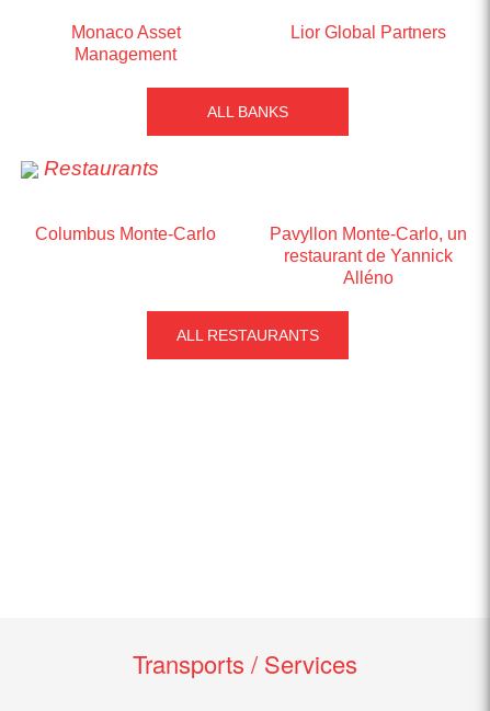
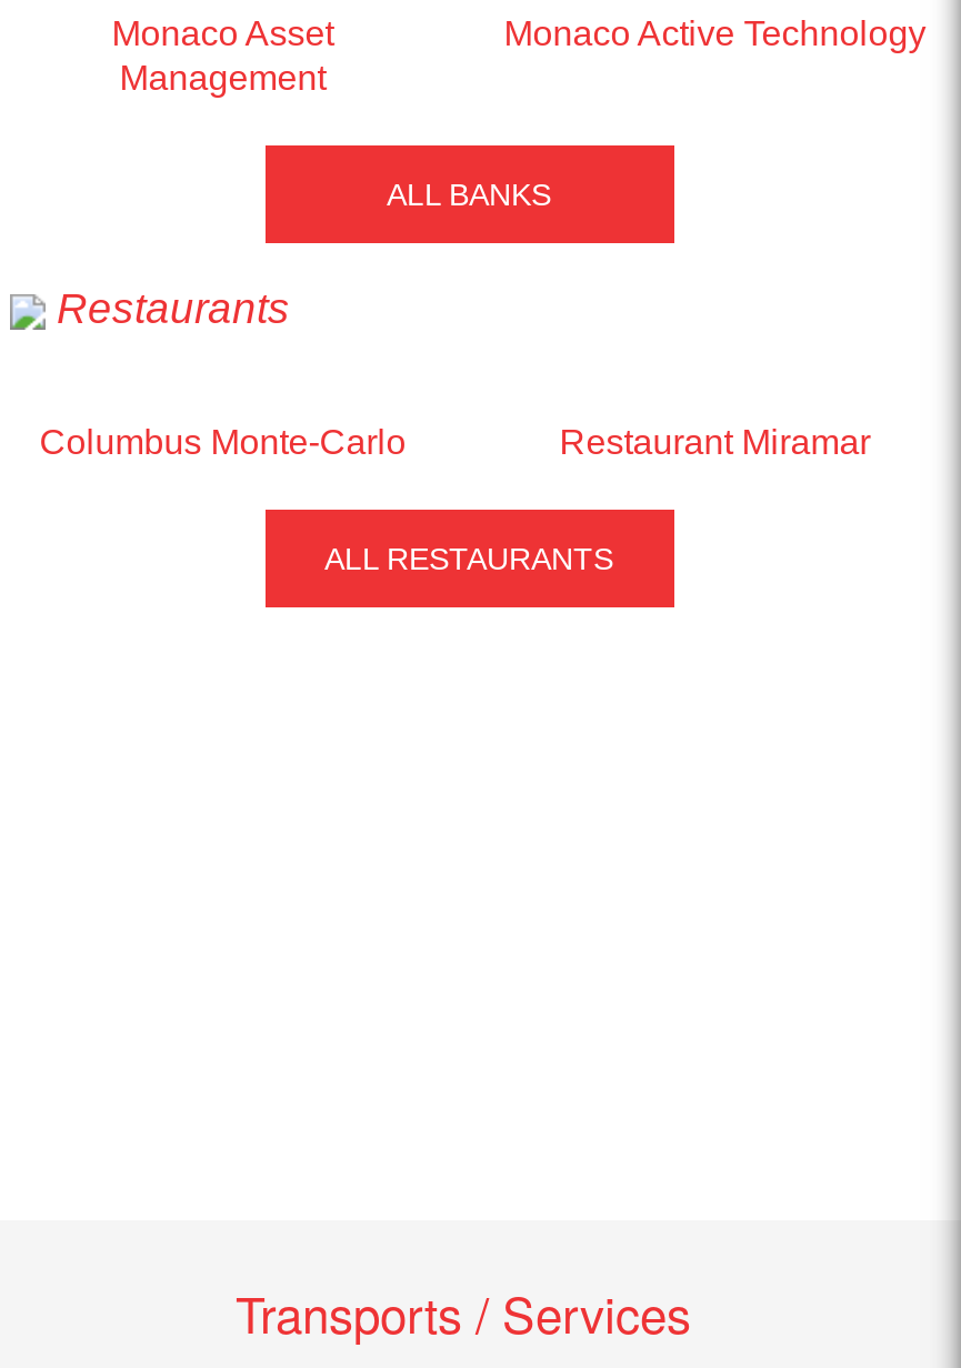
- Lior Global Partners
+ Monaco Active Technology

- Pavyllon Monte-Carlo, un
- restaurant de Yannick
- Alléno
+ Restaurant Miramar

moved up: ALL RESTAURANTS
